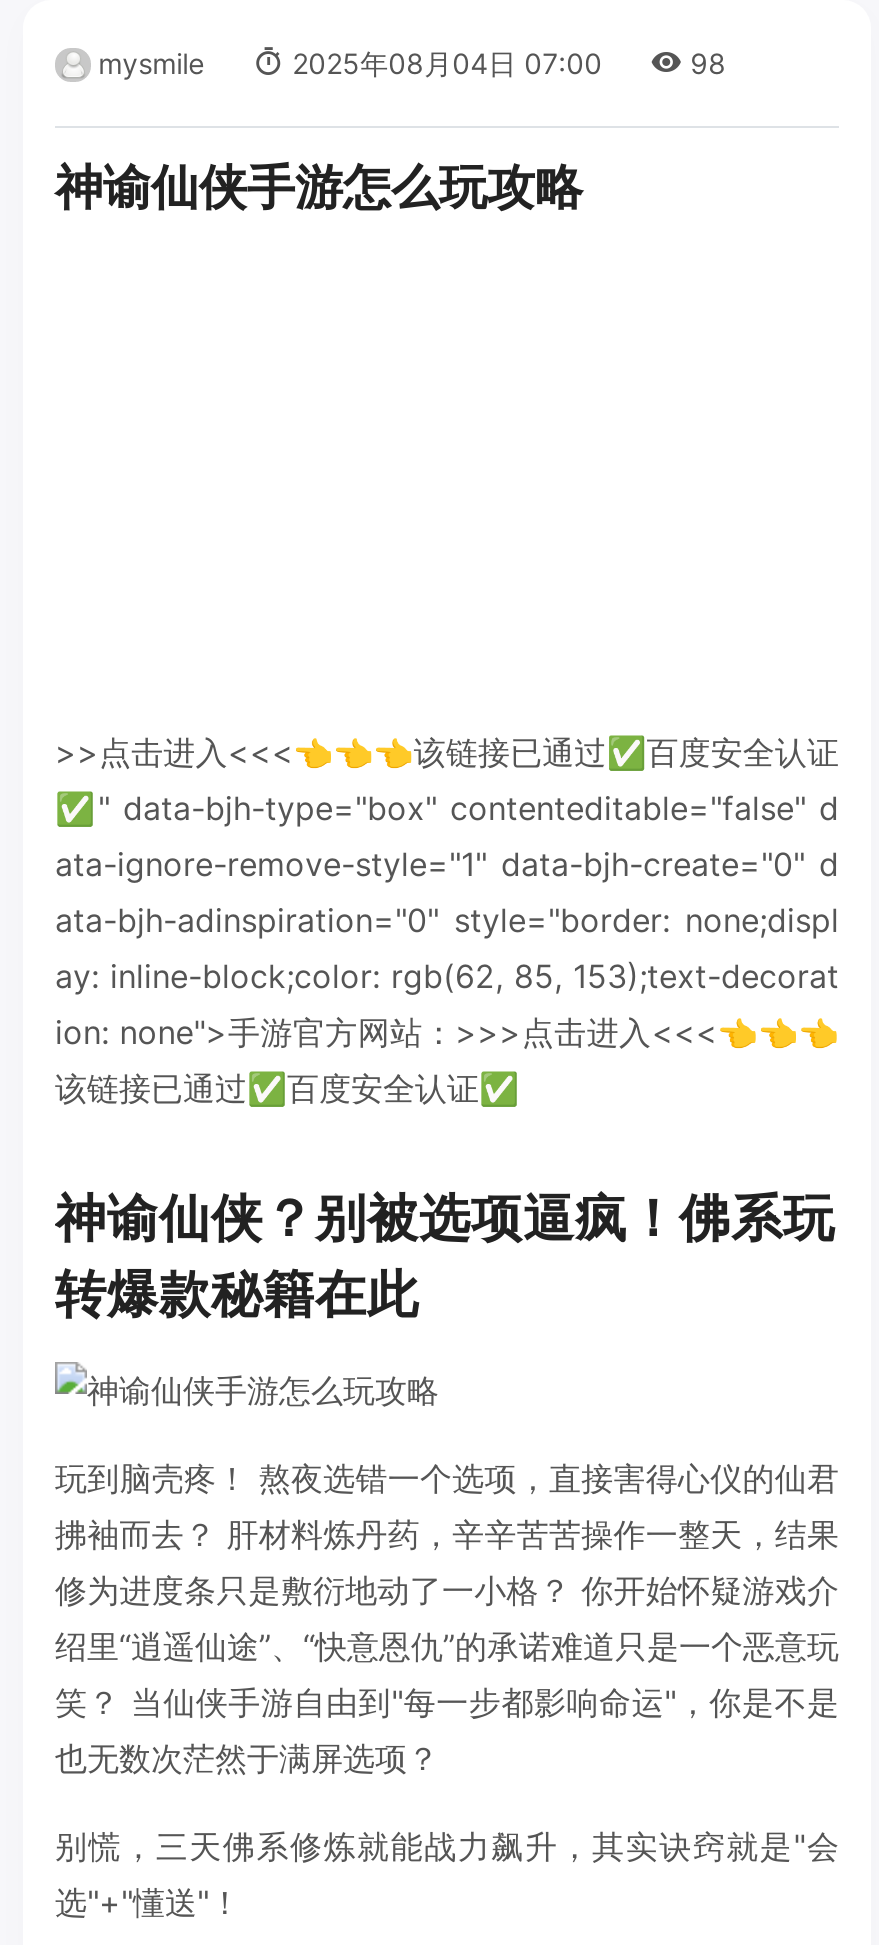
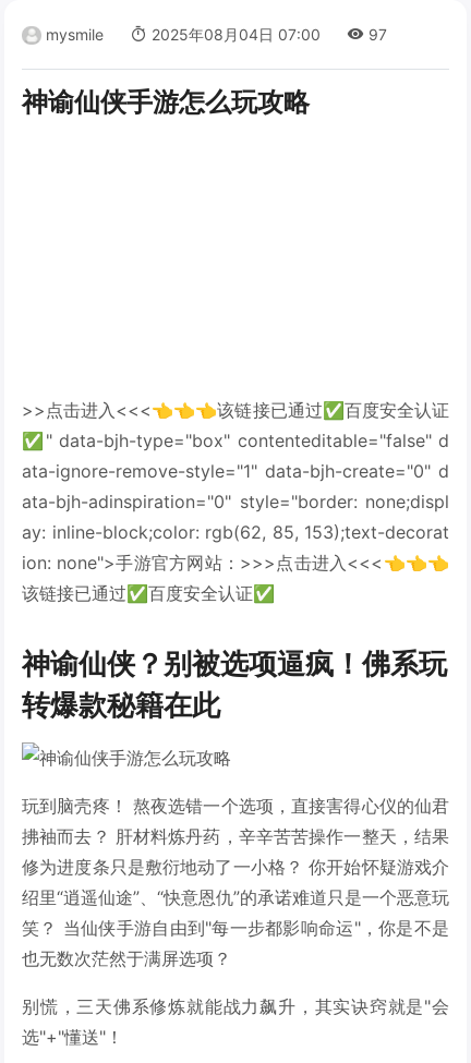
- 98
+ 97
